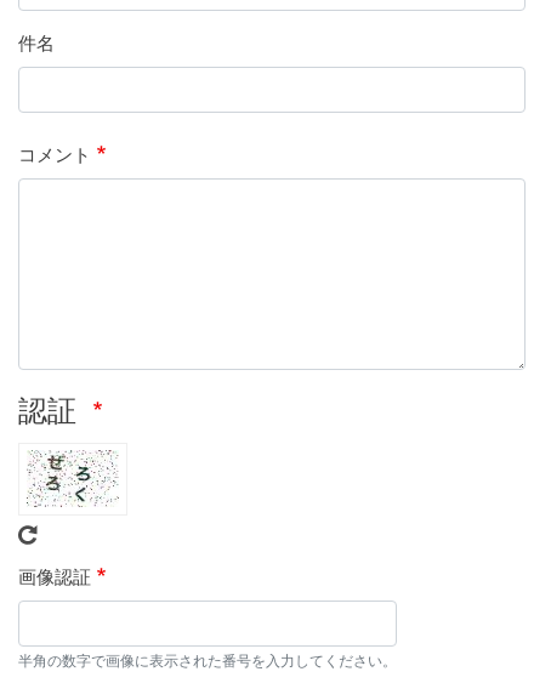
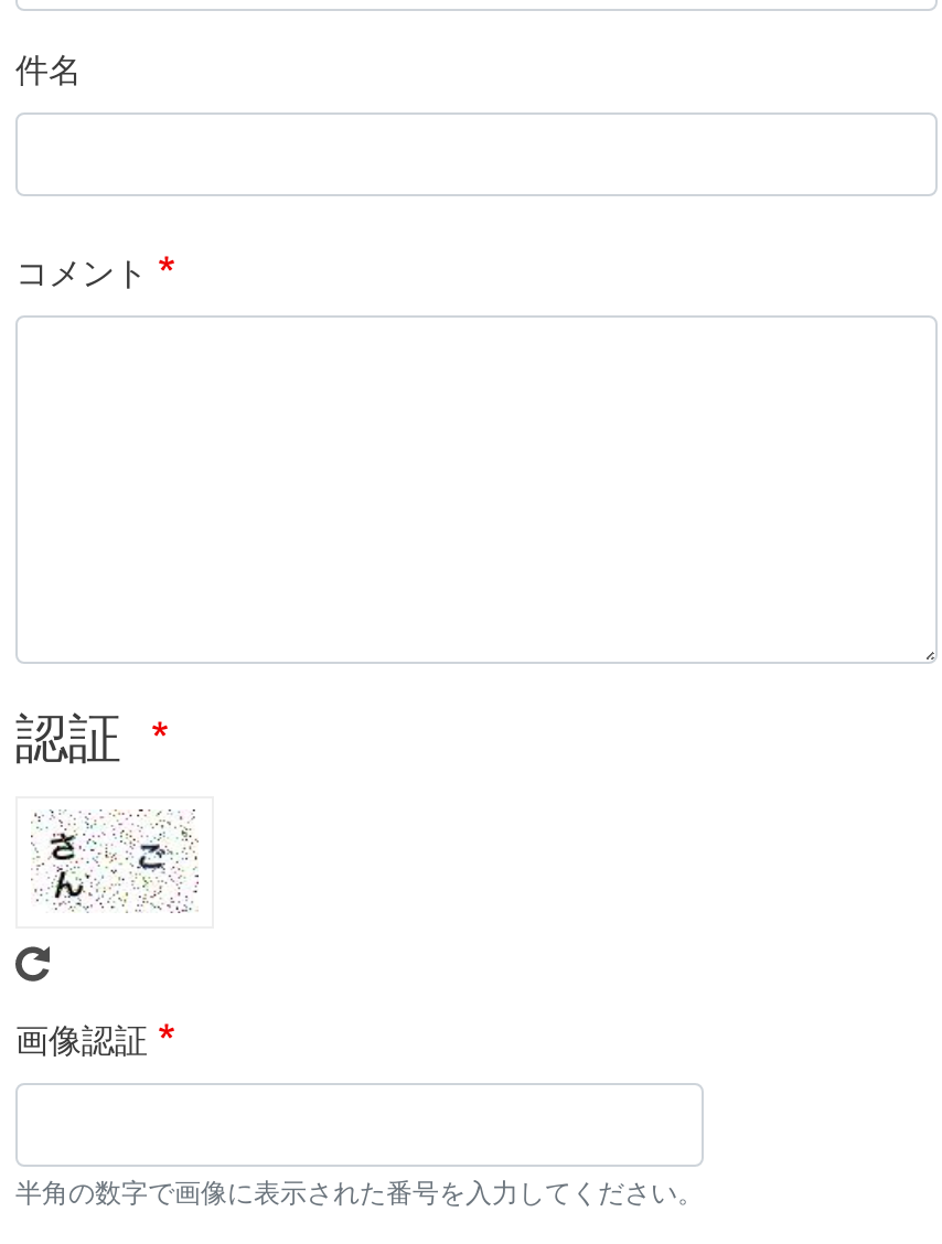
- [image]
+ [image]
